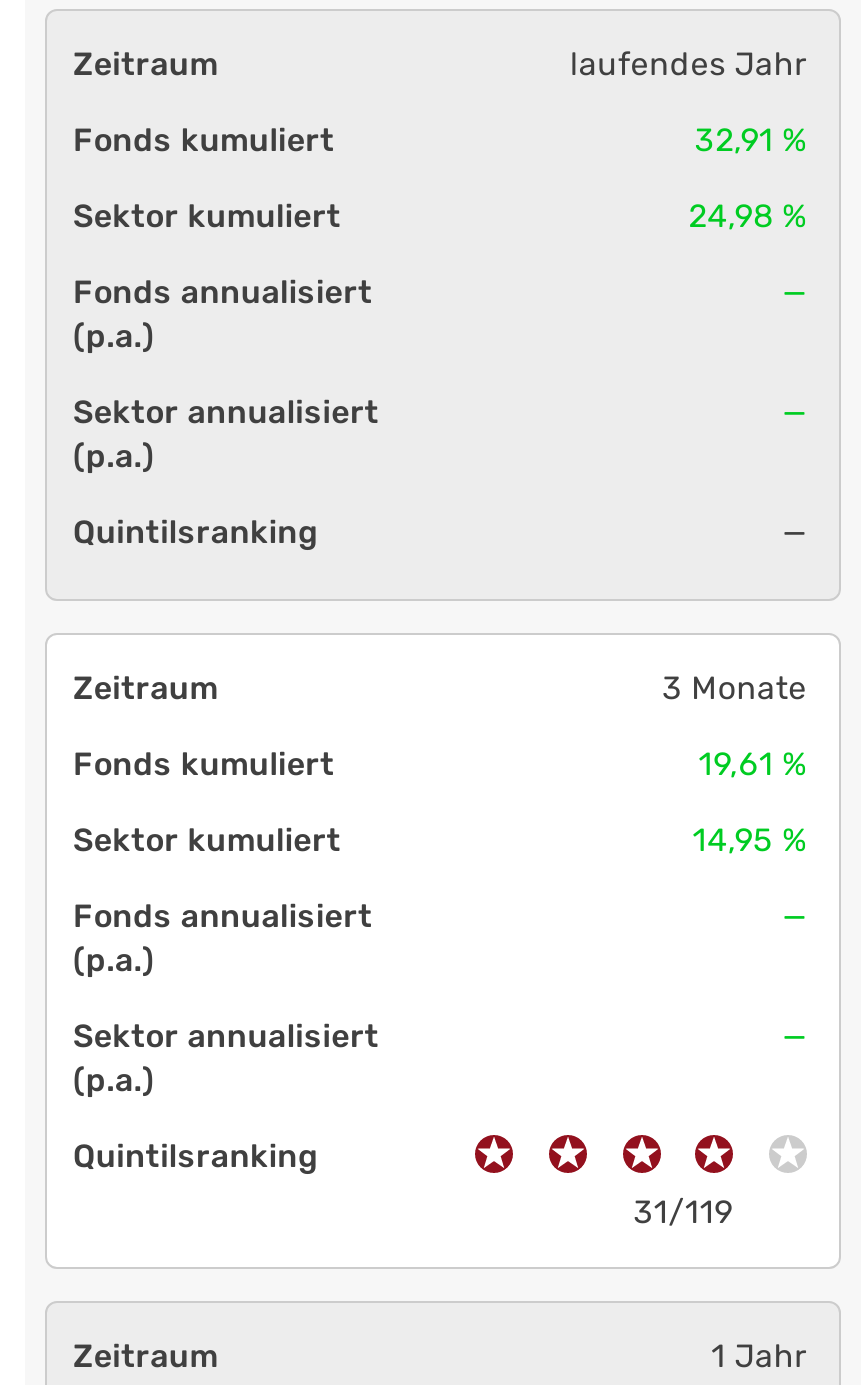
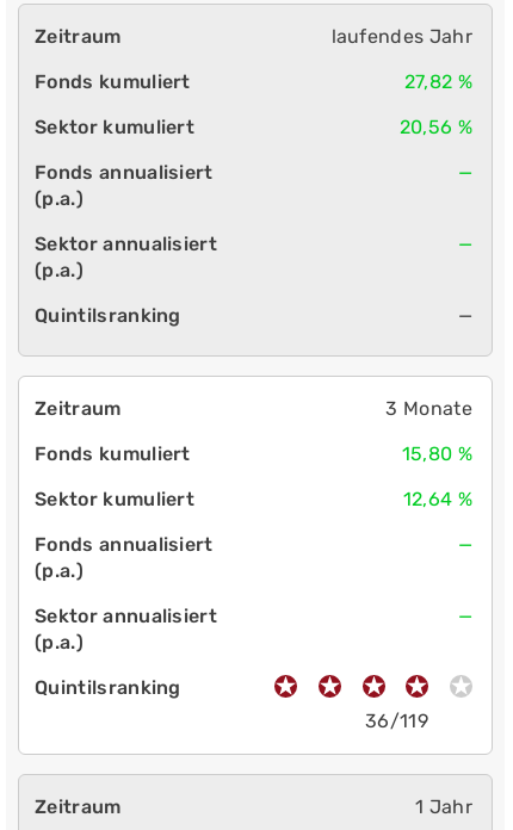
- 32,91 %
+ 27,82 %

- 24,98 %
+ 20,56 %

- 19,61 %
+ 15,80 %

- 14,95 %
+ 12,64 %

- 31/119
+ 36/119
